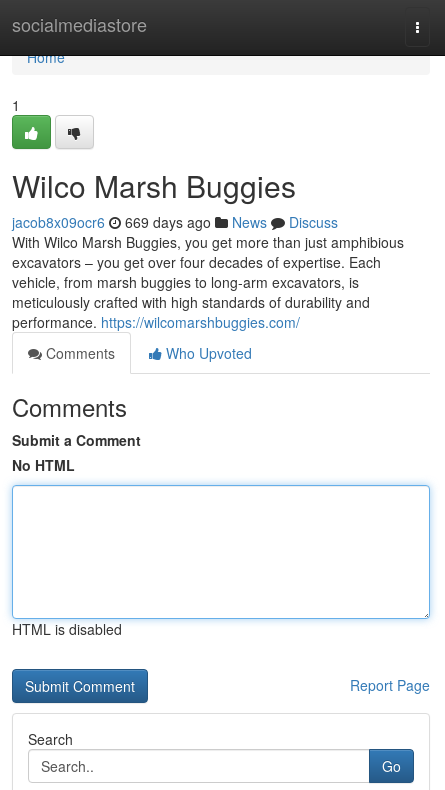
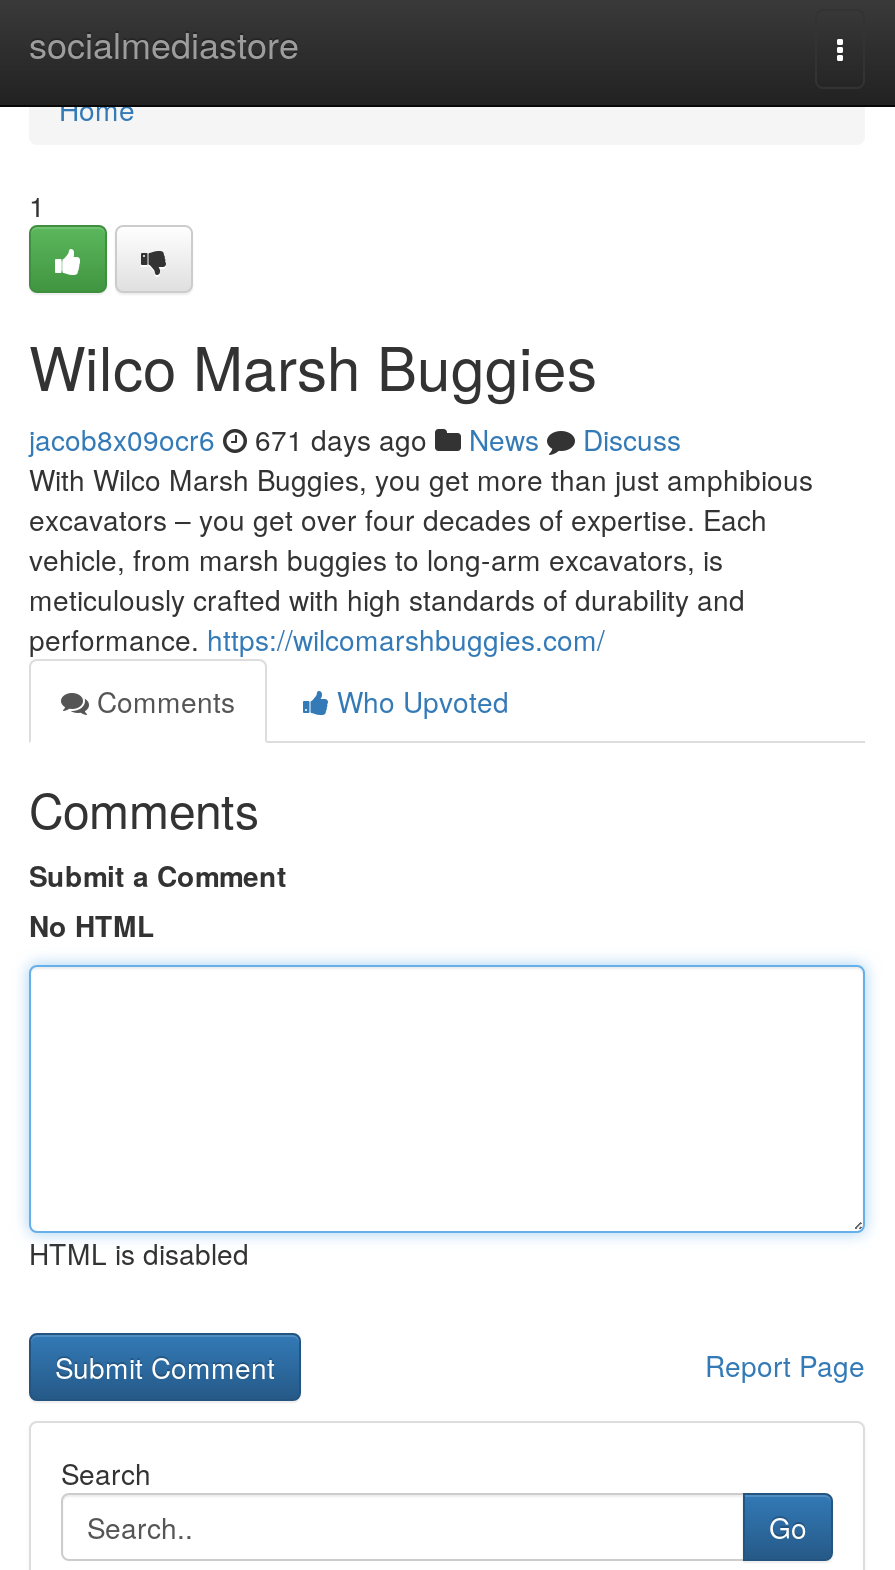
- jacob8x09ocr6 669 days ago News Discuss
+ jacob8x09ocr6 671 days ago News Discuss
